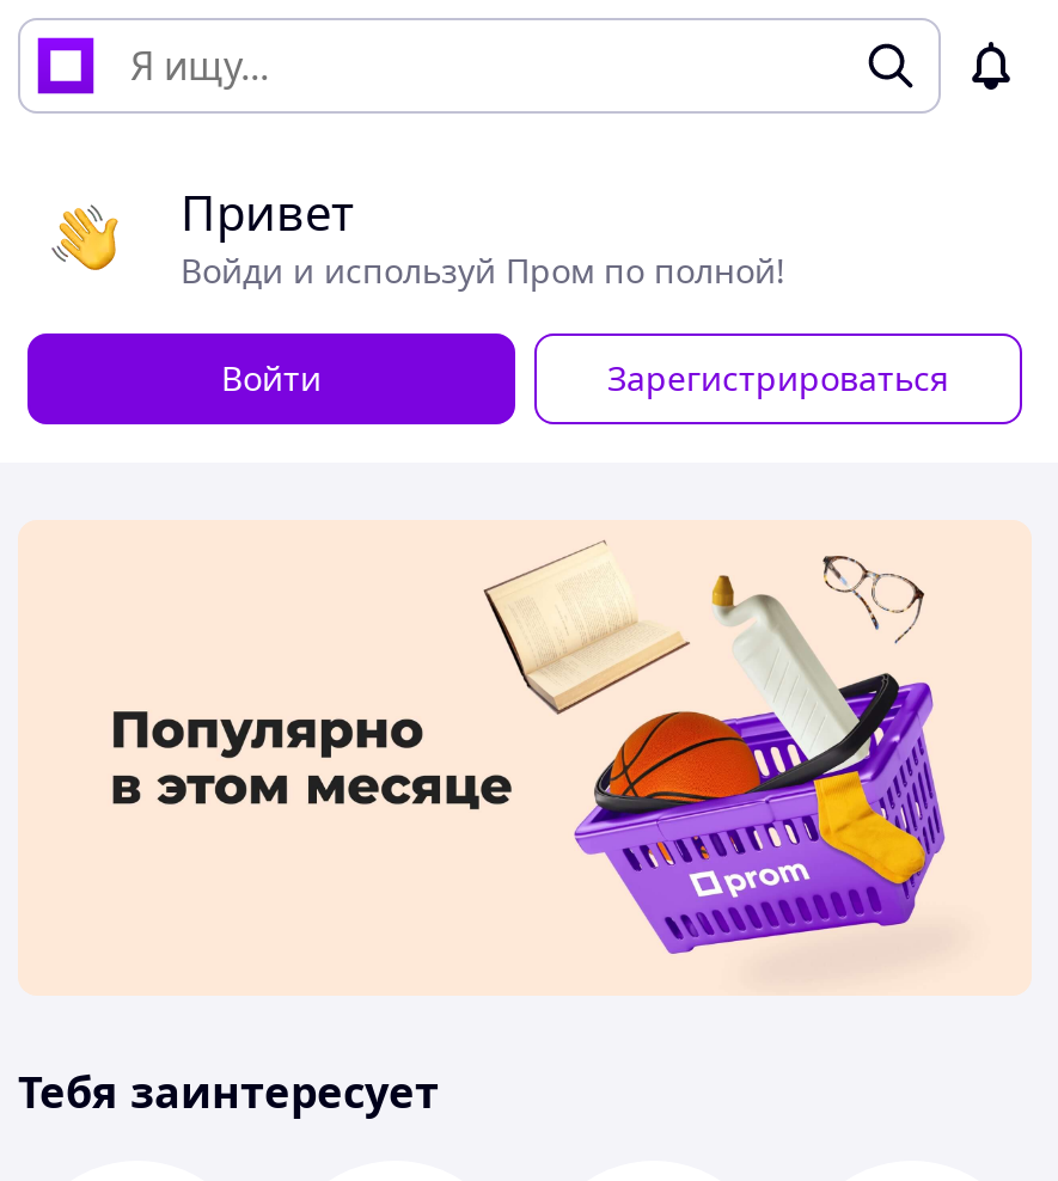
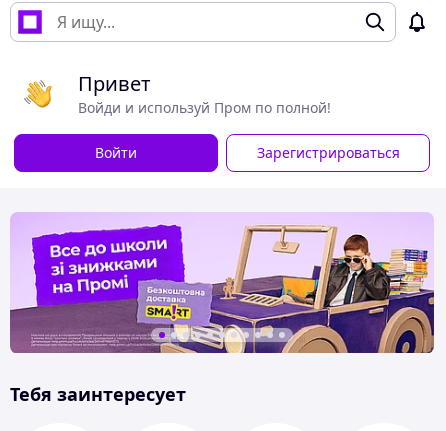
- [image]
+ [image]
